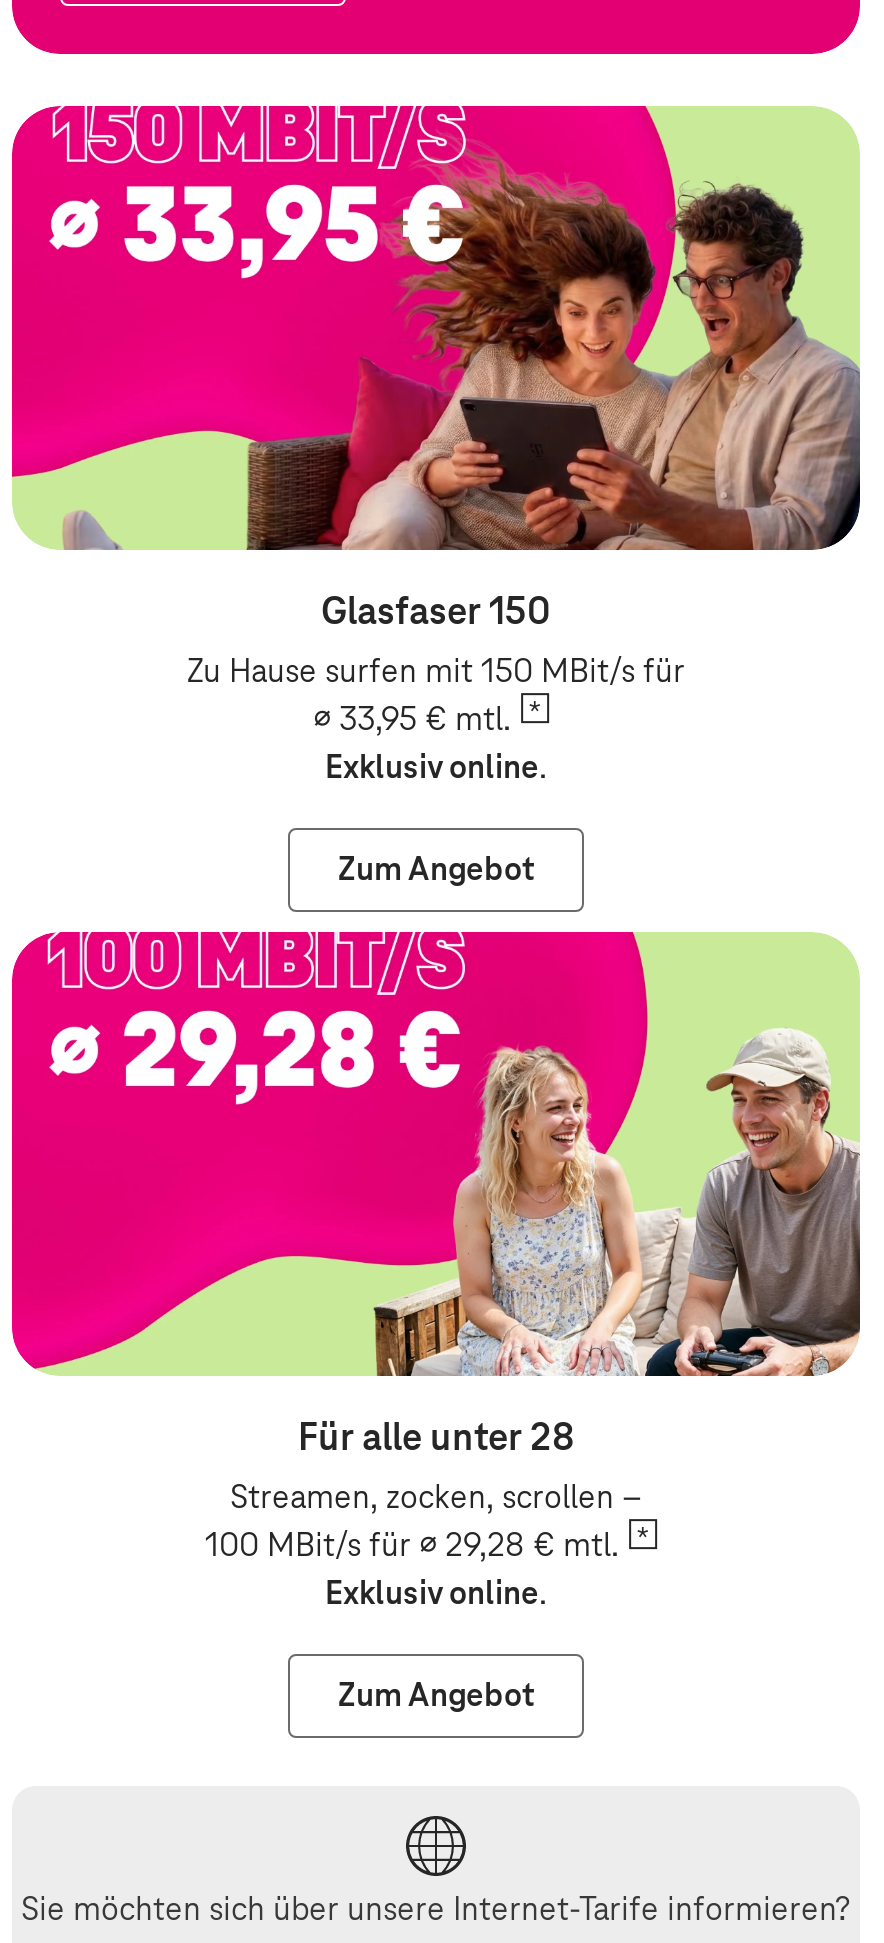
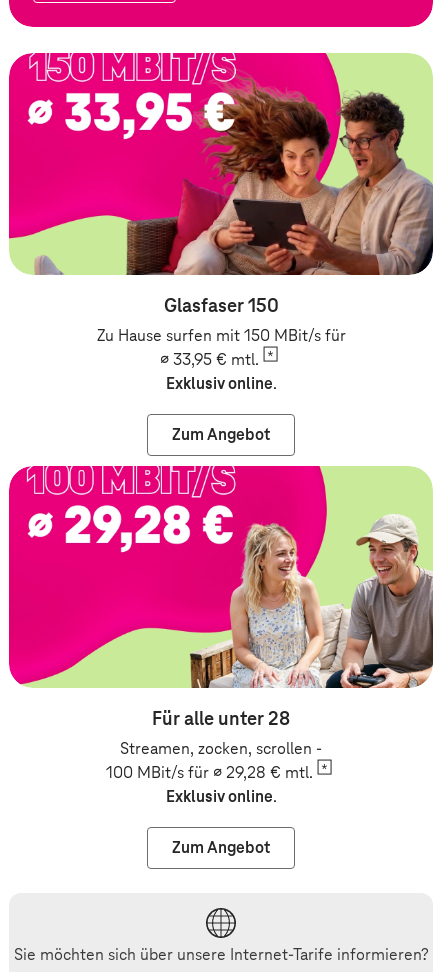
- Streamen, zocken, scrollen –
+ Streamen, zocken, scrollen -
